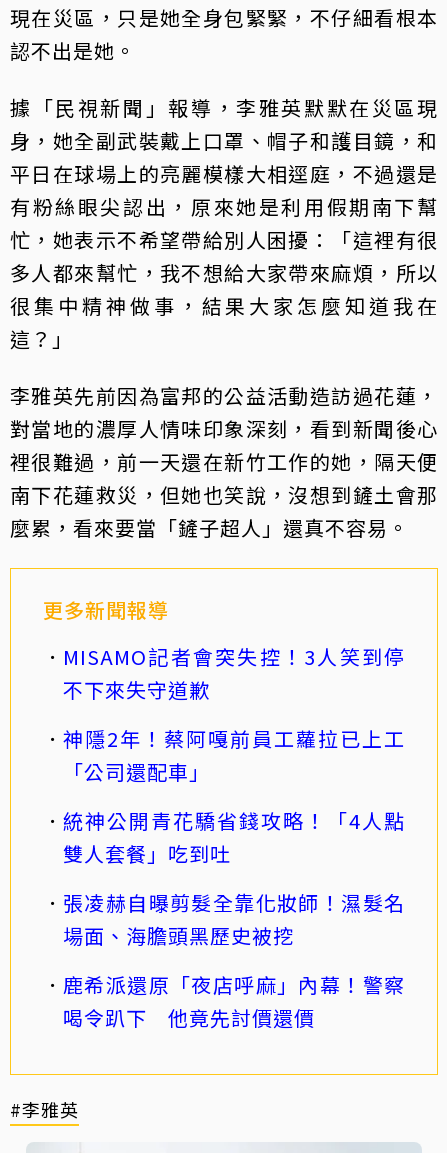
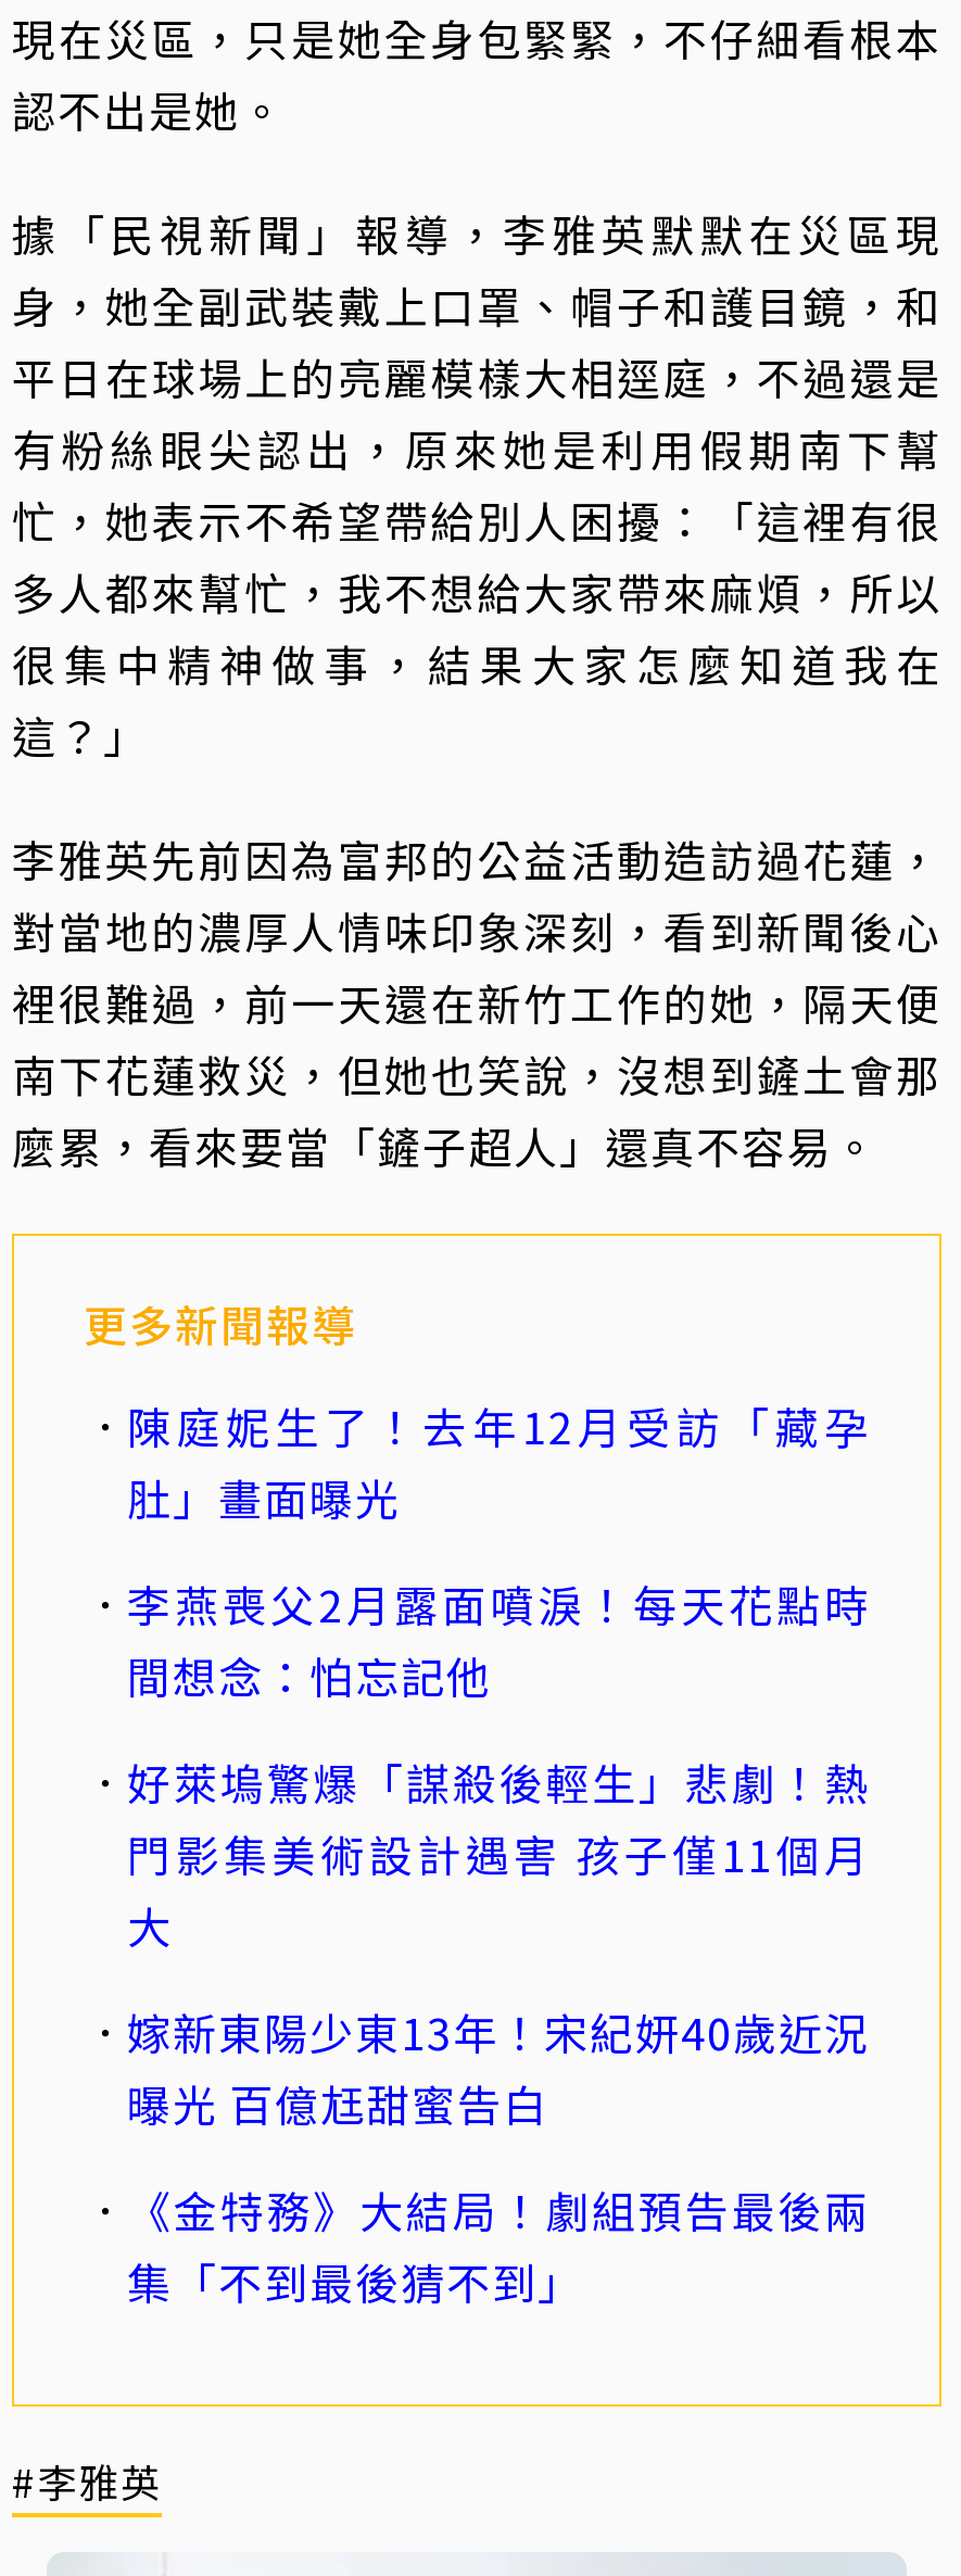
- MISAMO記者會突失控！3人笑到停
- 不下來失守道歉
+ 陳庭妮生了！去年12月受訪「藏孕
+ 肚」畫面曝光

- 神隱2年！蔡阿嘎前員工蘿拉已上工
- 「公司還配車」
+ 李燕喪父2月露面噴淚！每天花點時
+ 間想念：怕忘記他

- 統神公開青花驕省錢攻略！「4人點
- 雙人套餐」吃到吐
+ 好萊塢驚爆「謀殺後輕生」悲劇！熱
+ 門影集美術設計遇害 孩子僅11個月
+ 大

- 張凌赫自曝剪髮全靠化妝師！濕髮名
- 場面、海膽頭黑歷史被挖
+ 嫁新東陽少東13年！宋紀妍40歲近況
+ 曝光 百億尪甜蜜告白

- 鹿希派還原「夜店呼麻」內幕！警察
- 喝令趴下 他竟先討價還價
+ 《金特務》大結局！劇組預告最後兩
+ 集「不到最後猜不到」
